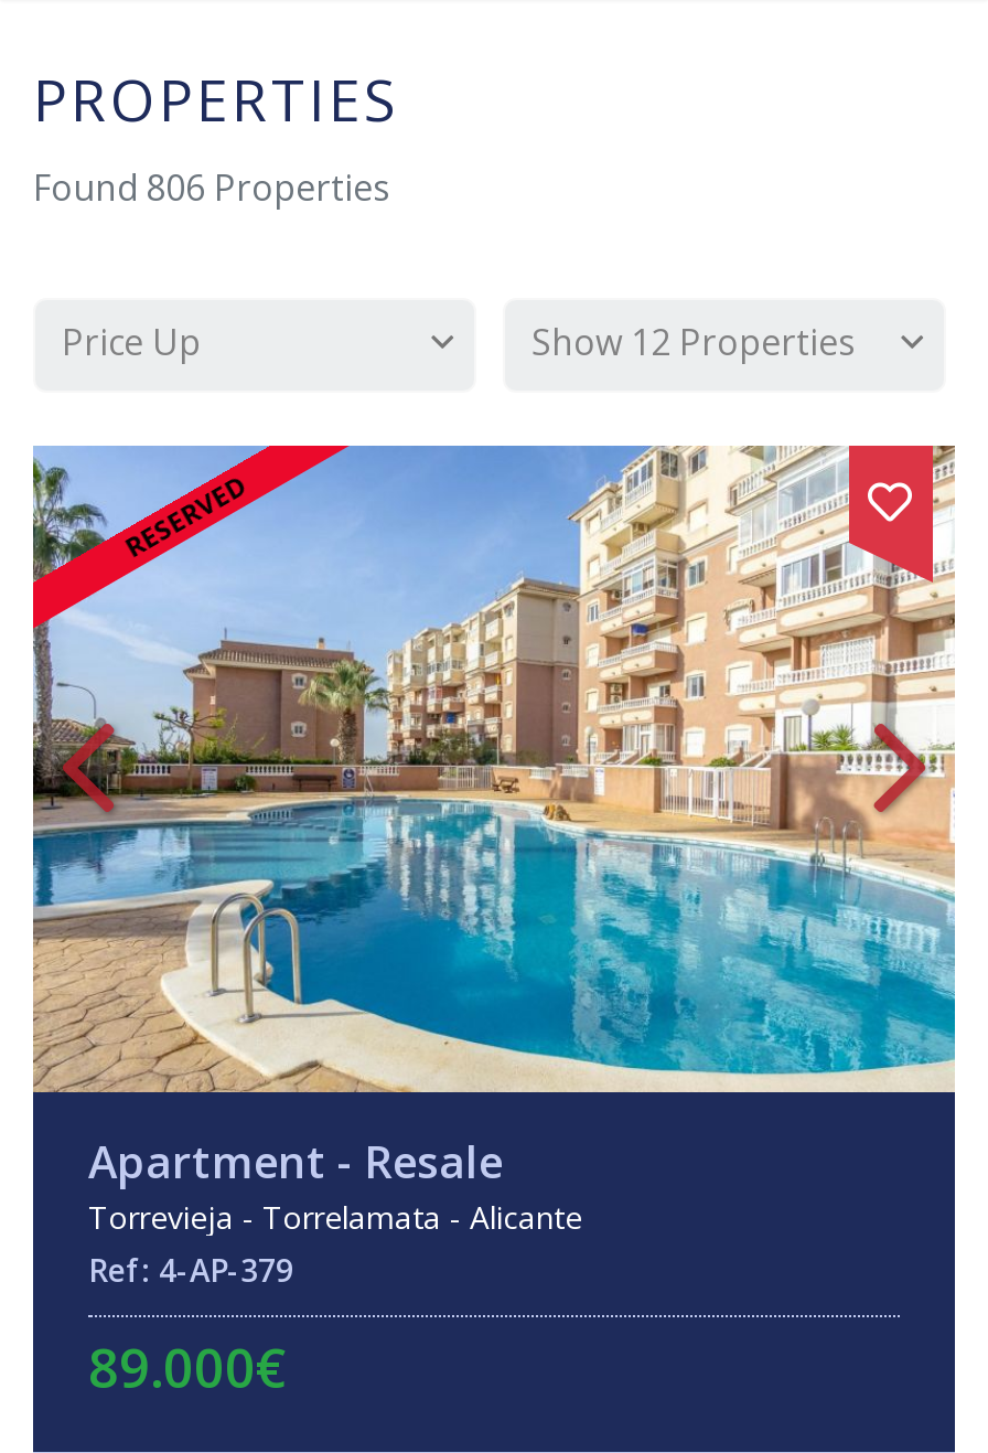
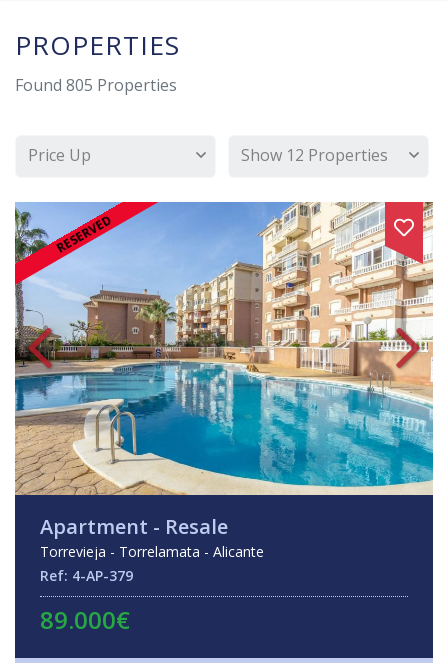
- Found 806 Properties
+ Found 805 Properties
